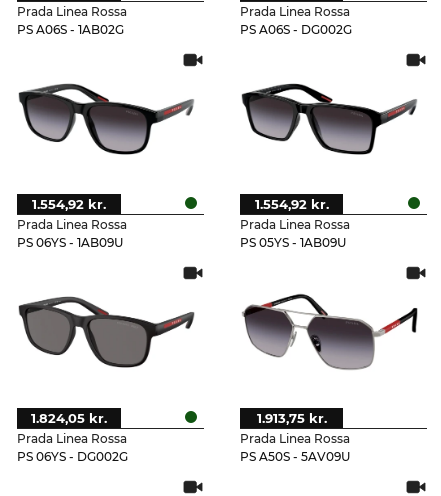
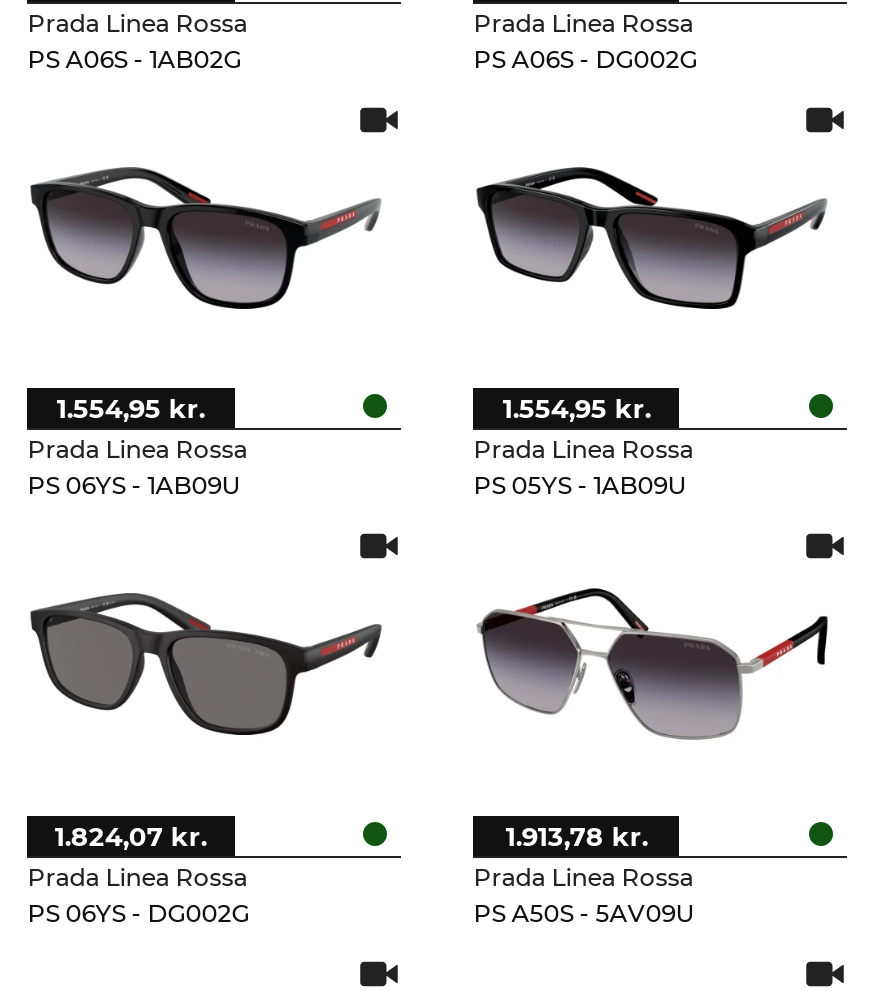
- 1.554,92 kr.
+ 1.554,95 kr.

- 1.554,92 kr.
+ 1.554,95 kr.

- 1.824,05 kr.
+ 1.824,07 kr.

- 1.913,75 kr.
+ 1.913,78 kr.
